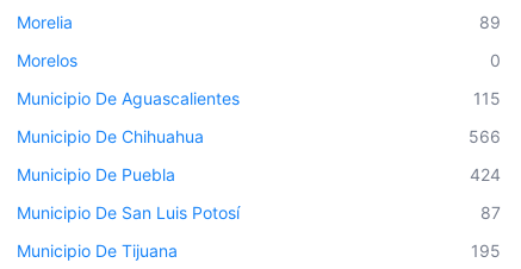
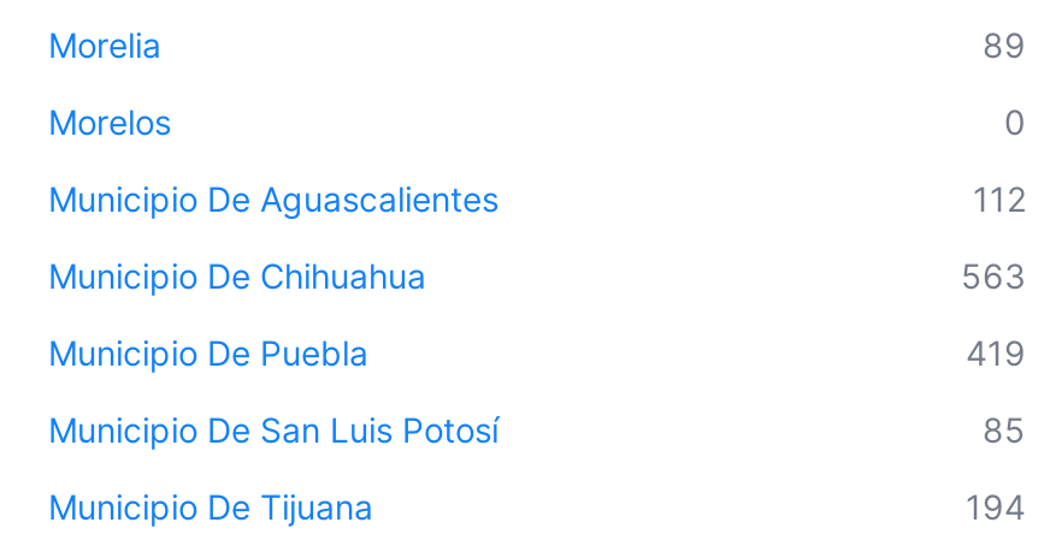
- 115
+ 112

- 566
+ 563

- 424
+ 419

- 87
+ 85

- 195
+ 194
